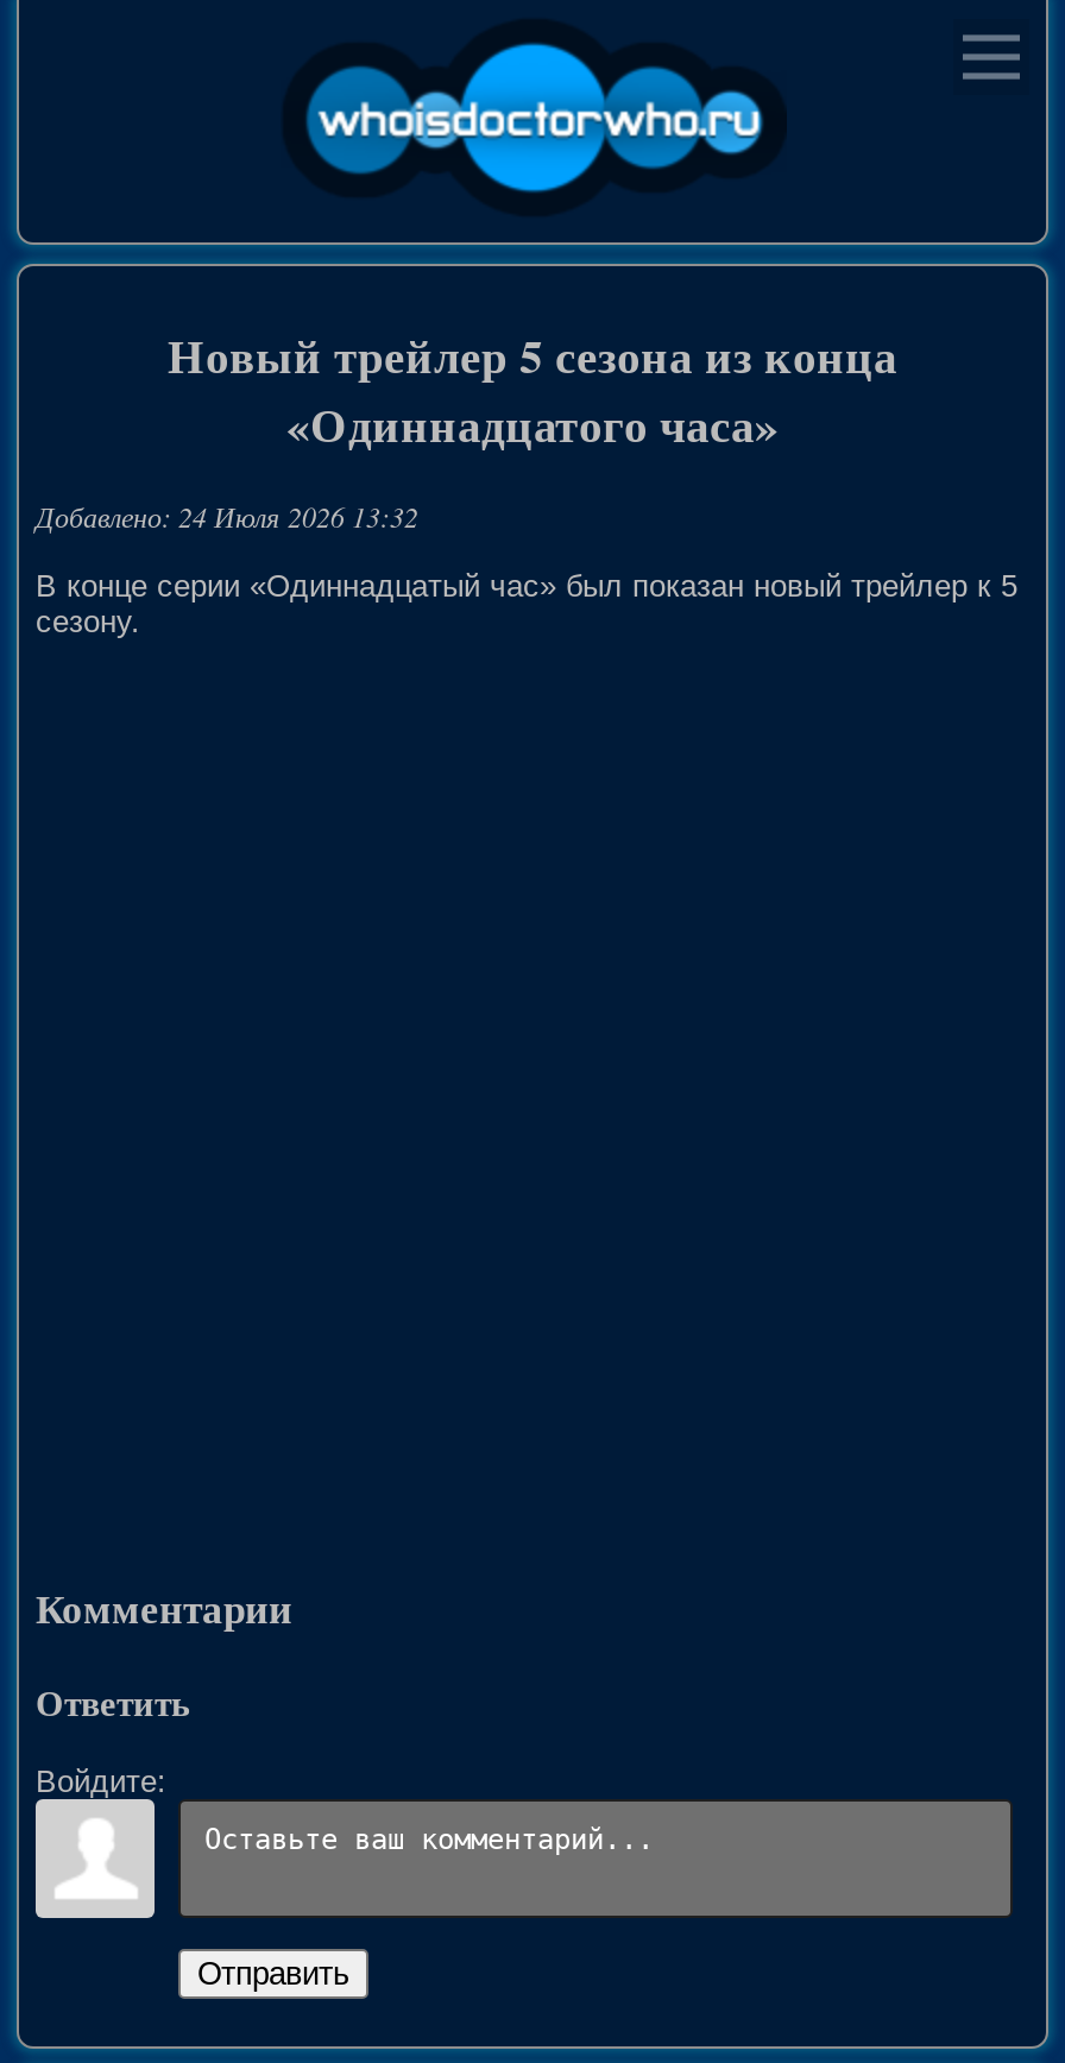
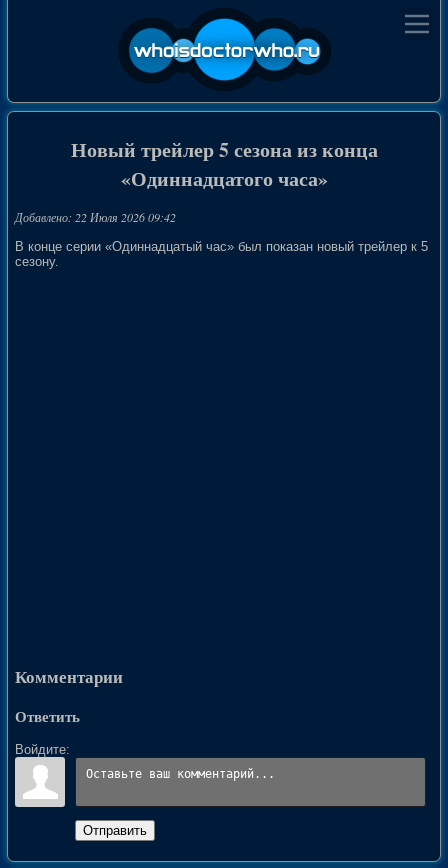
- Добавлено: 24 Июля 2026 13:32
+ Добавлено: 22 Июля 2026 09:42
